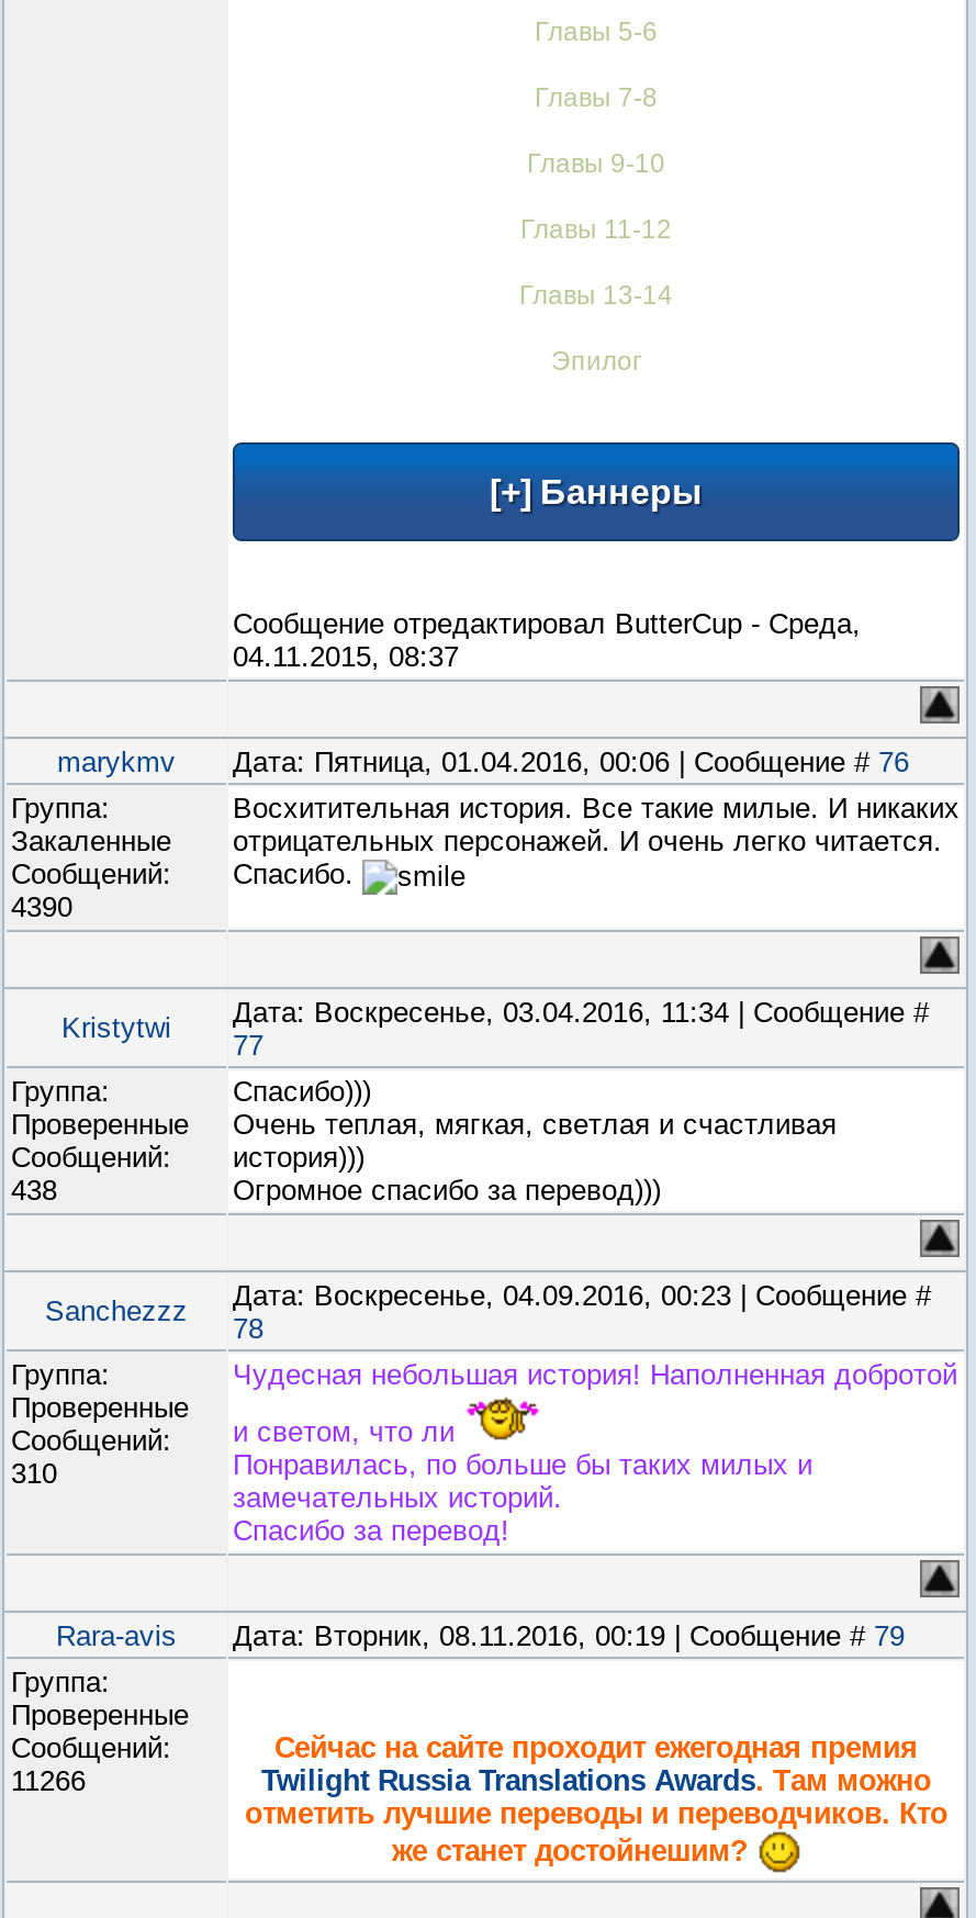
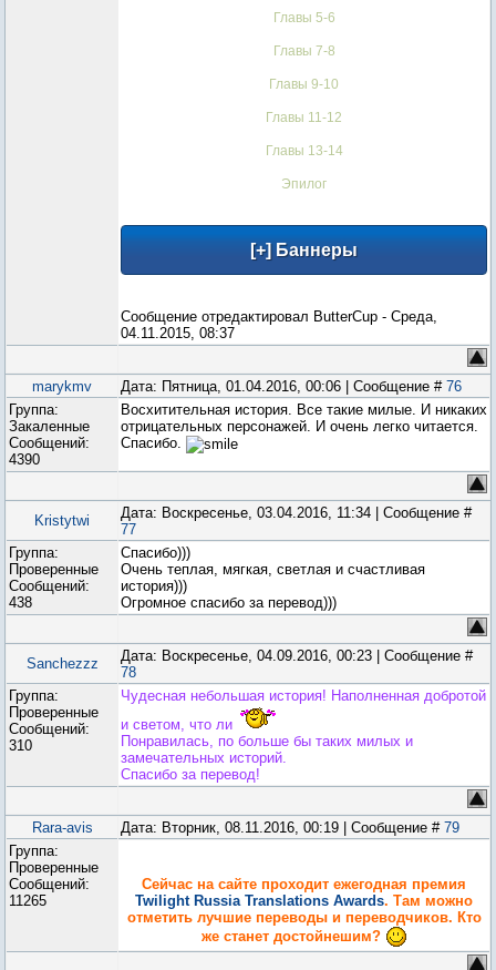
- 11266
+ 11265
